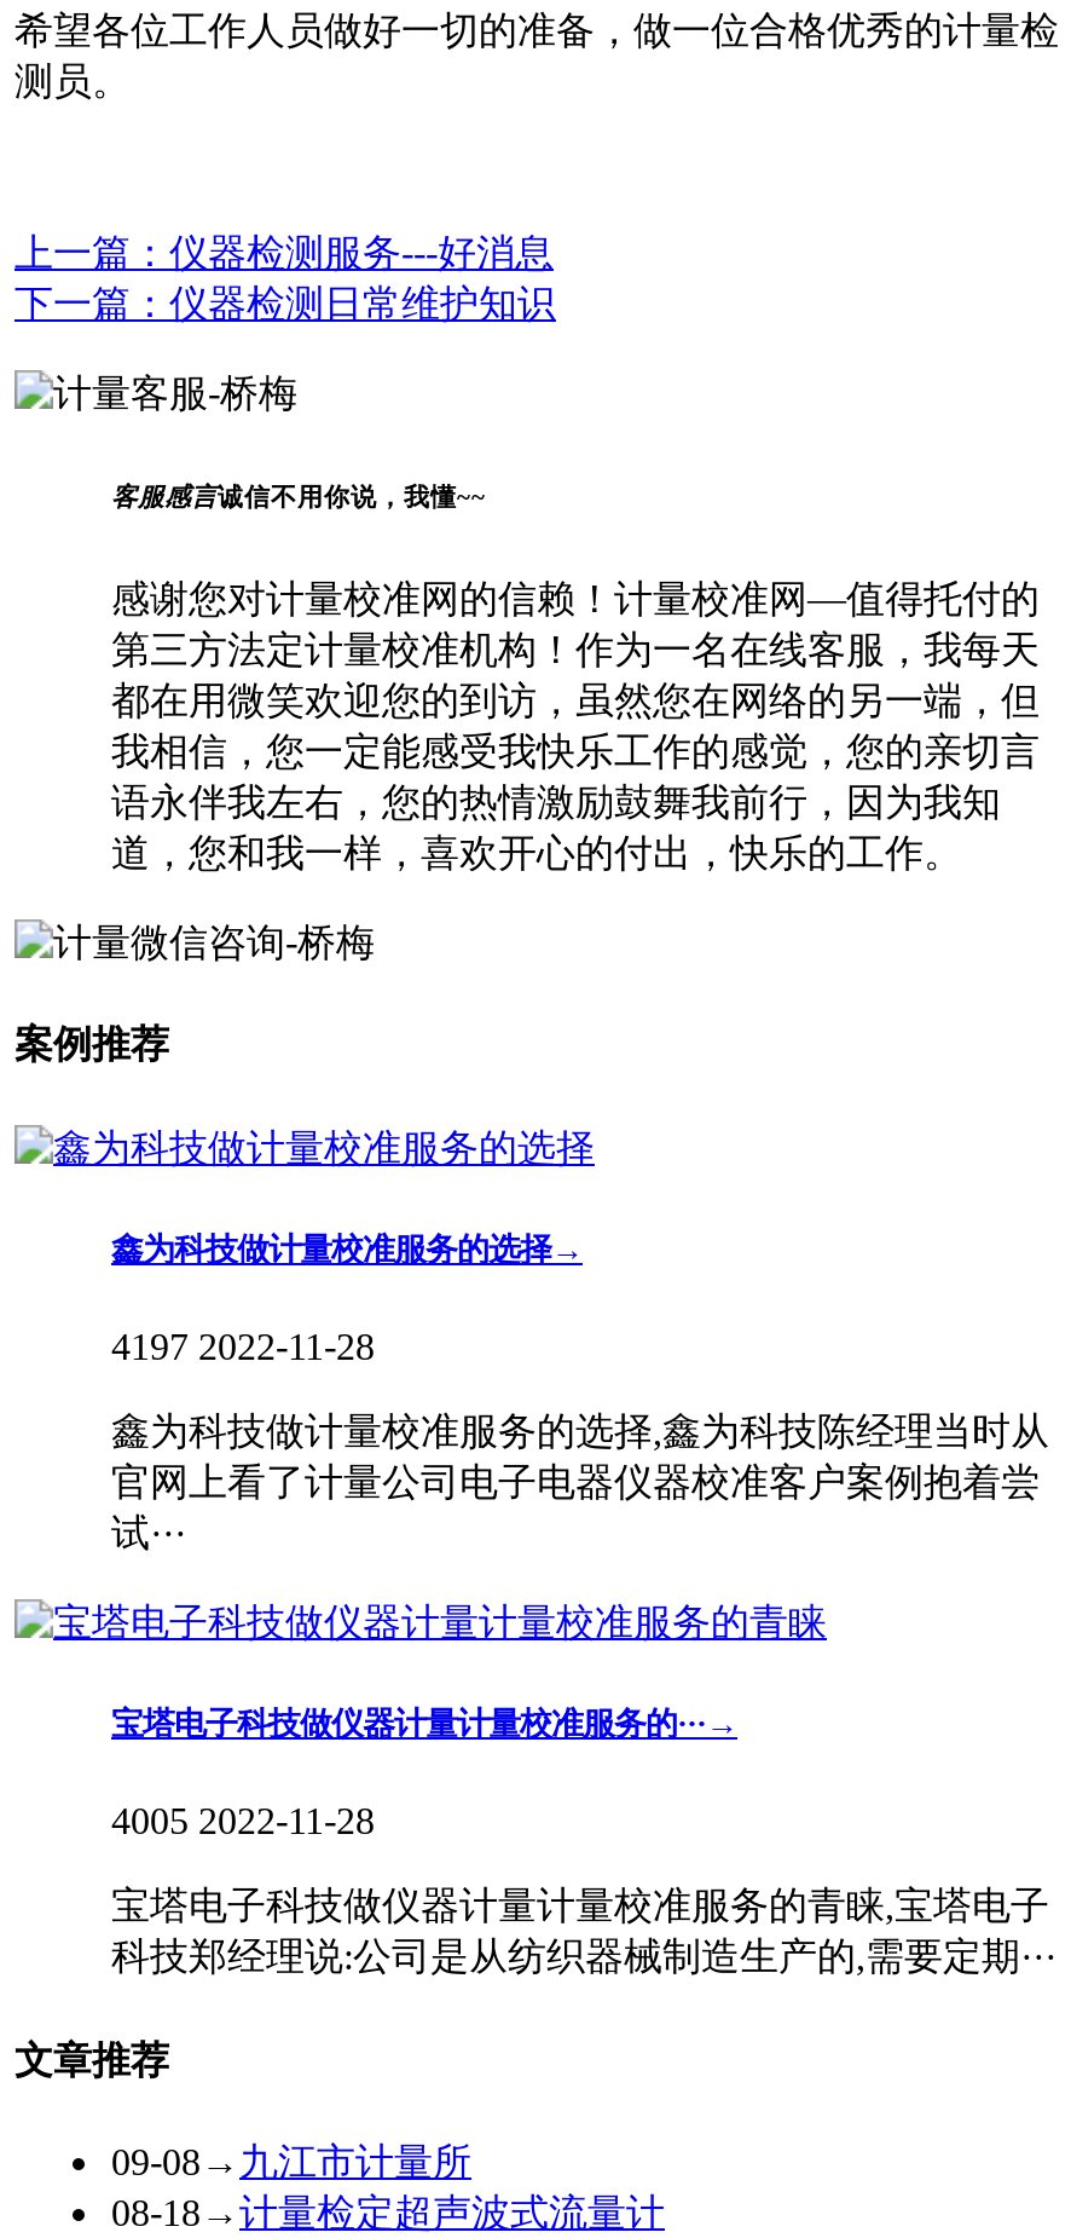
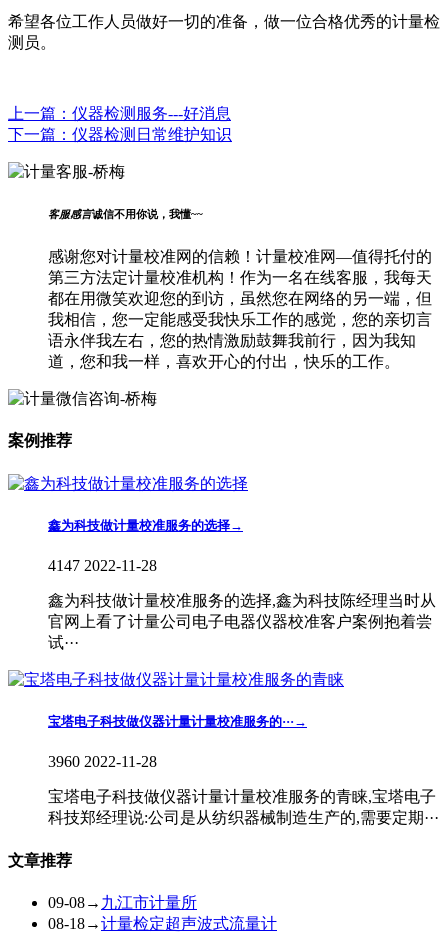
- 4197 2022-11-28
+ 4147 2022-11-28

- 4005 2022-11-28
+ 3960 2022-11-28
